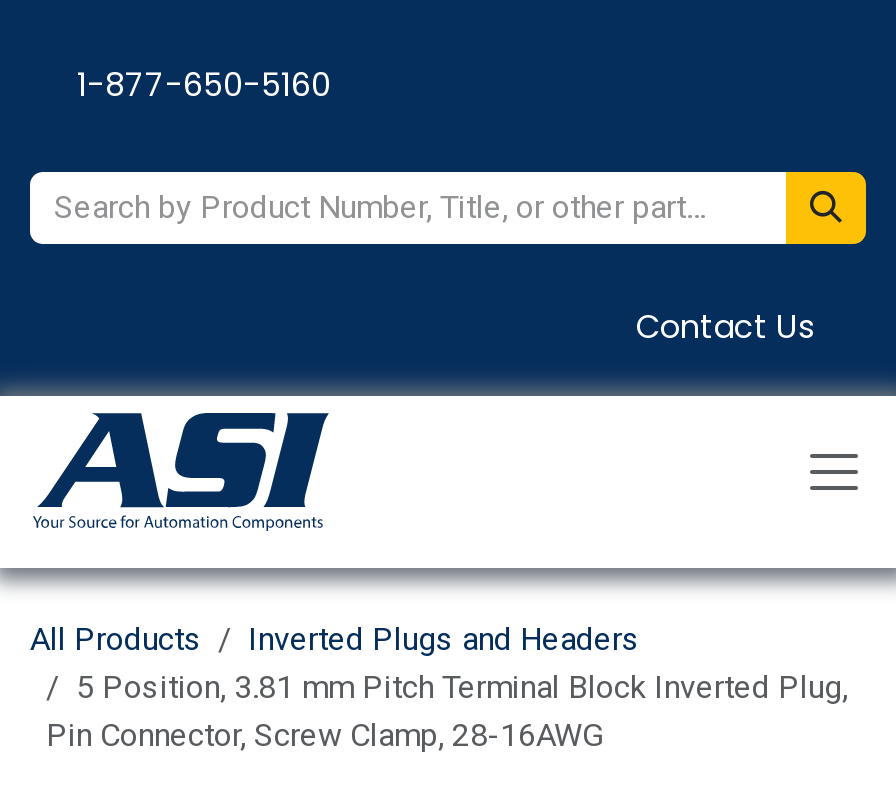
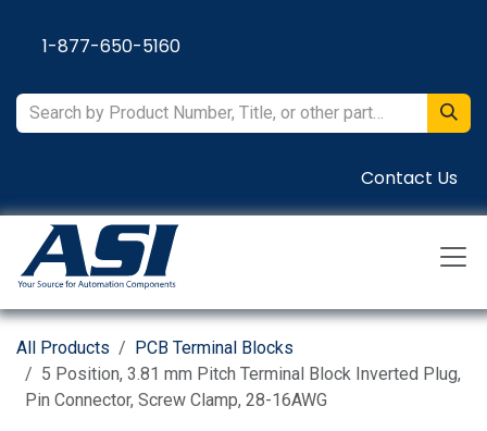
- Inverted Plugs and Headers
+ PCB Terminal Blocks
